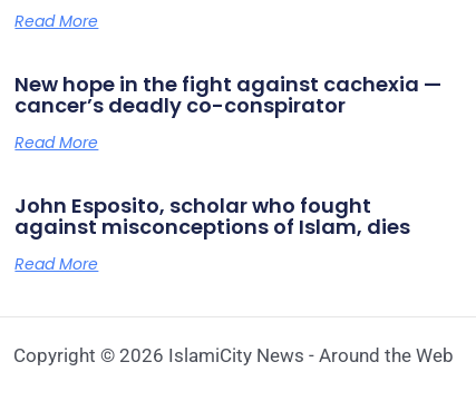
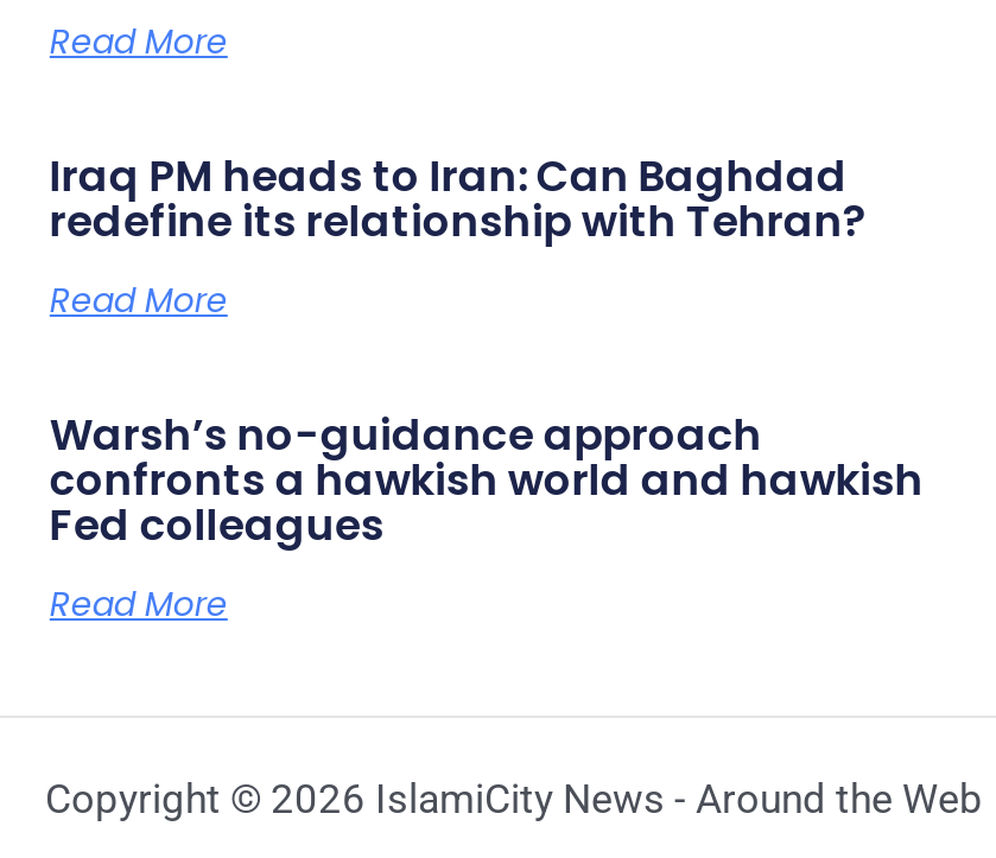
- New hope in the fight against cachexia —
- cancer’s deadly co-conspirator
+ Iraq PM heads to Iran: Can Baghdad
+ redefine its relationship with Tehran?

- John Esposito, scholar who fought
- against misconceptions of Islam, dies
+ Warsh’s no-guidance approach
+ confronts a hawkish world and hawkish
+ Fed colleagues
